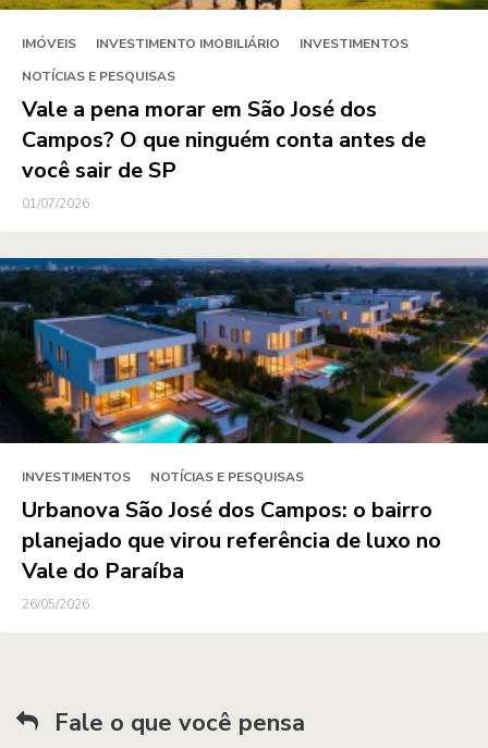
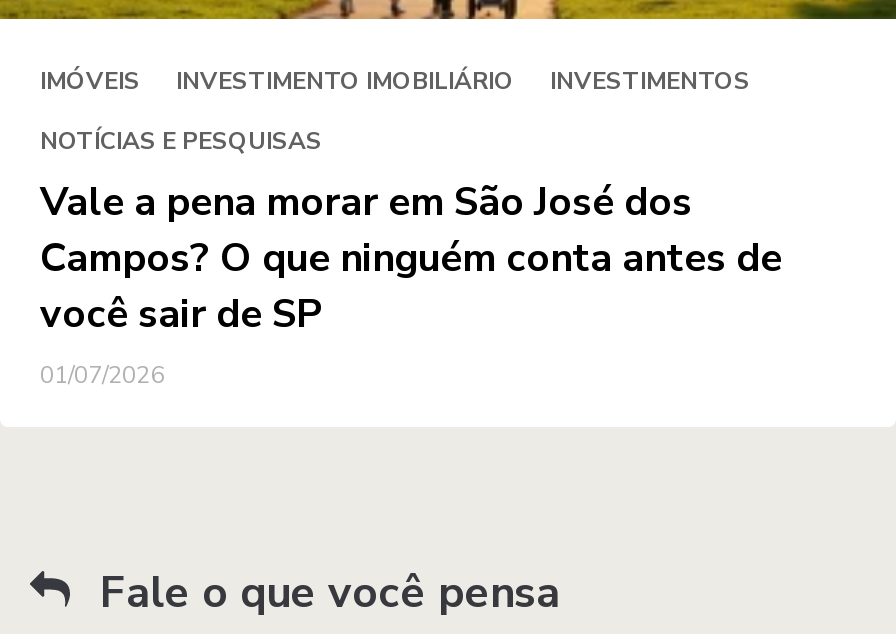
- [image]
- INVESTIMENTOS
- NOTÍCIAS E PESQUISAS
- Urbanova São José dos Campos: o bairro
- planejado que virou referência de luxo no
- Vale do Paraíba
- 26/05/2026
